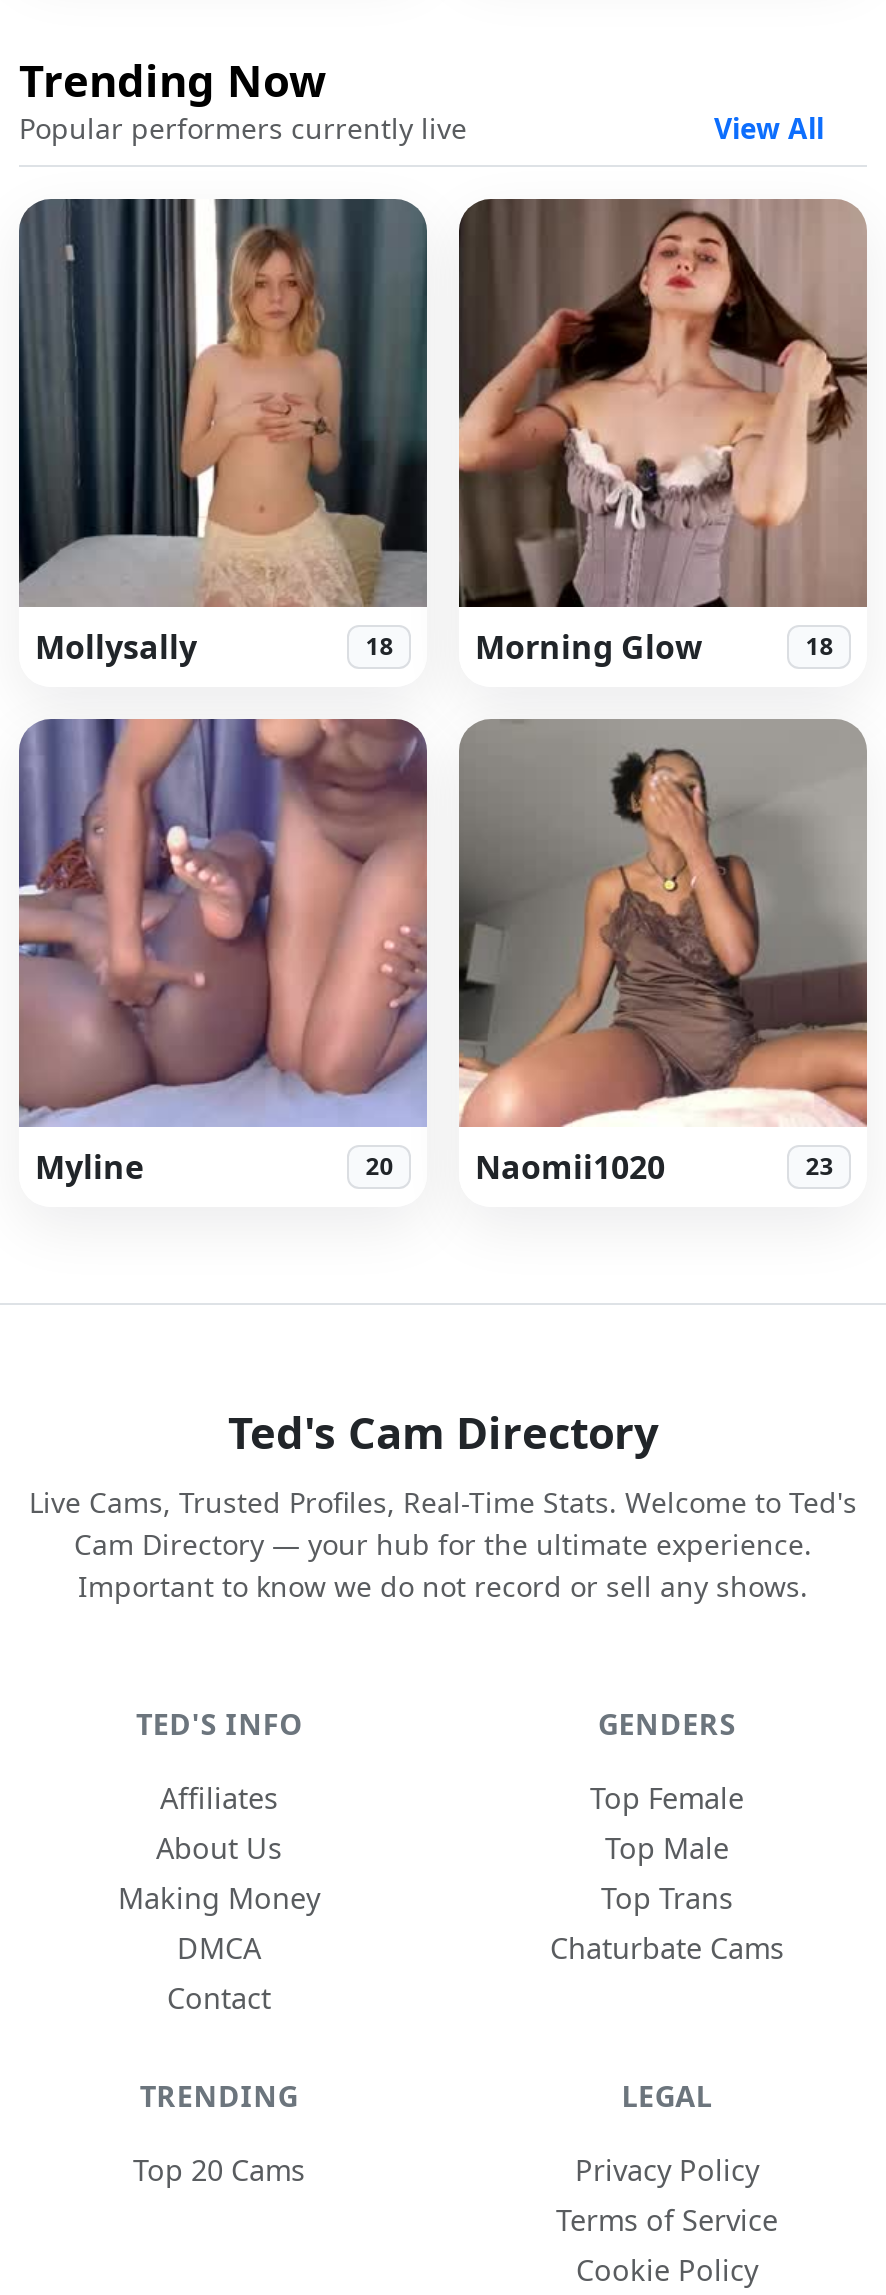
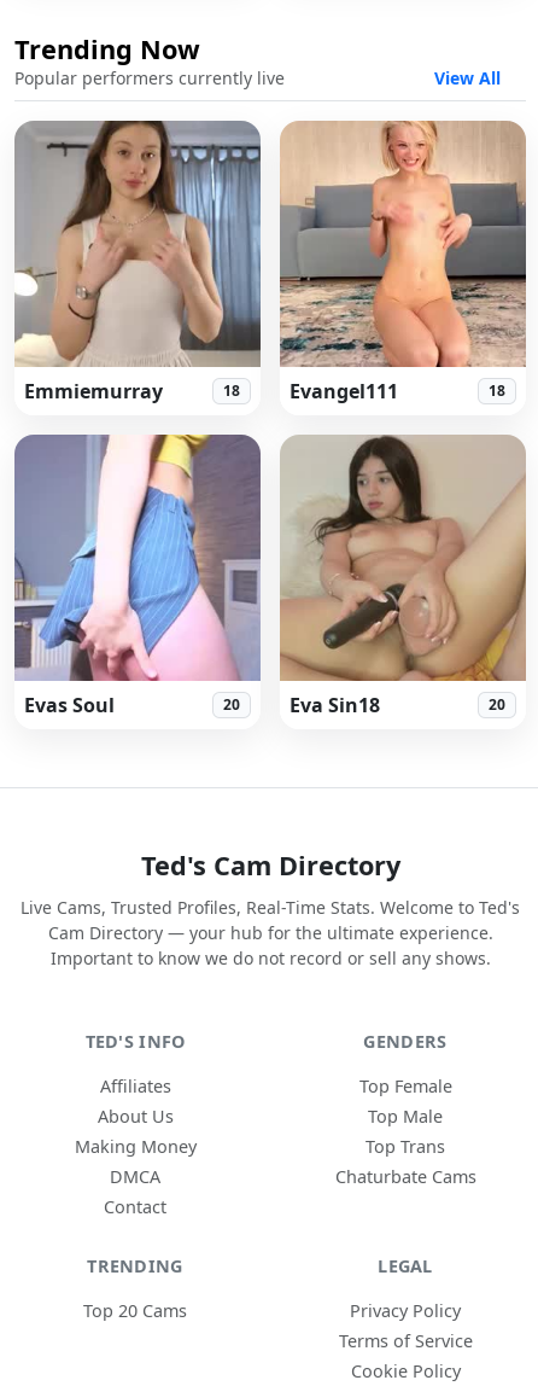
- [image]
- Mollysally
+ [image]
+ Emmiemurray

- [image]
- Morning Glow
+ [image]
+ Evangel111

- [image]
- Myline
+ [image]
+ Evas Soul

- [image]
- Naomii1020
- 23
+ [image]
+ Eva Sin18
+ 20
